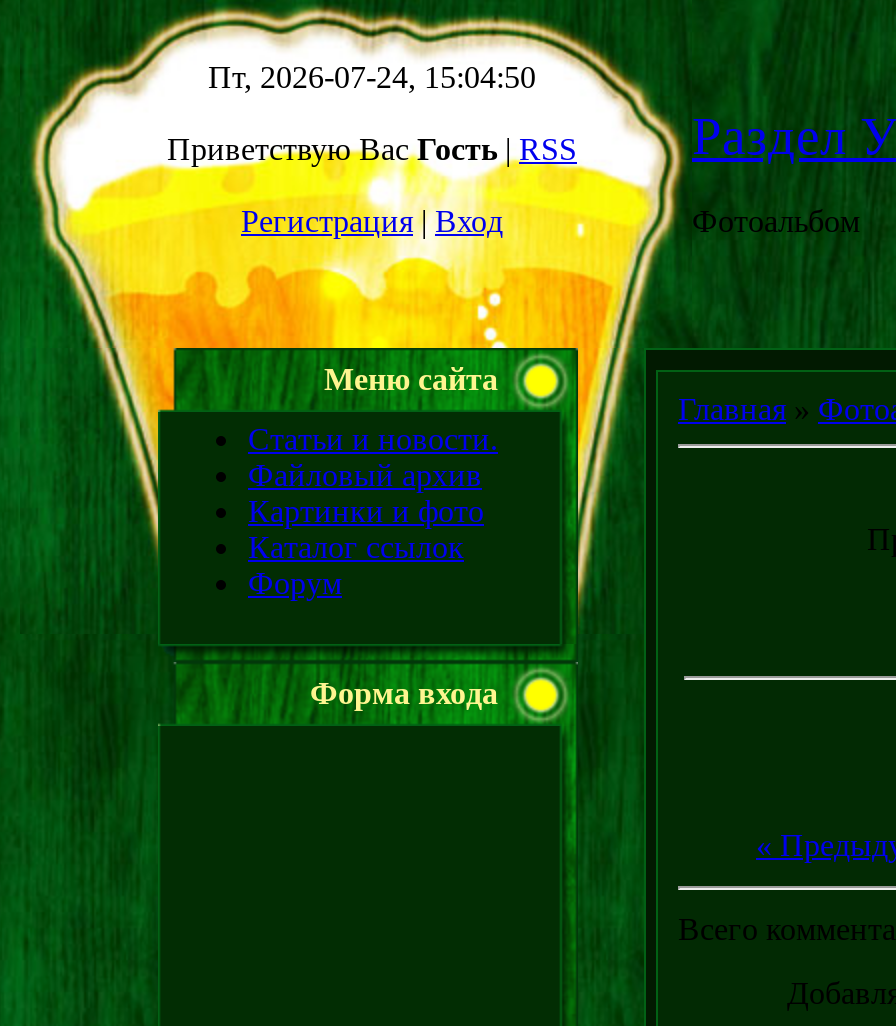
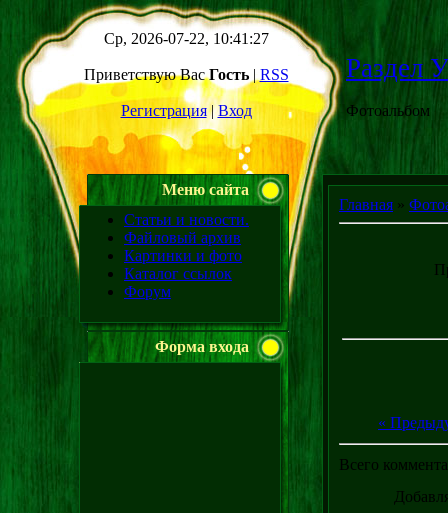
- Пт, 2026-07-24, 15:04:50
+ Ср, 2026-07-22, 10:41:27
